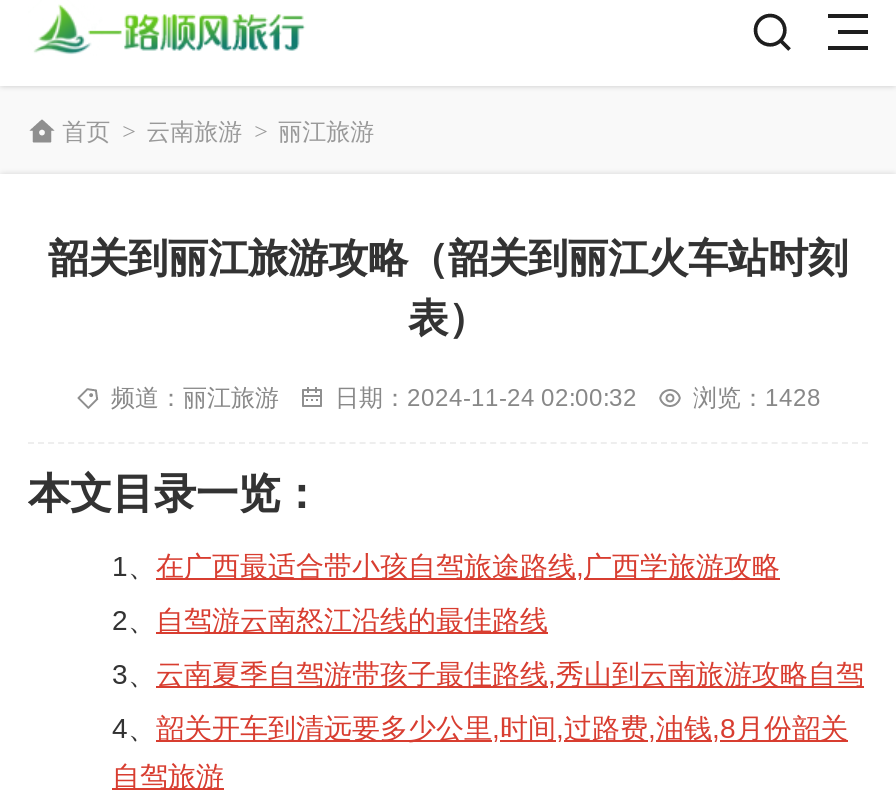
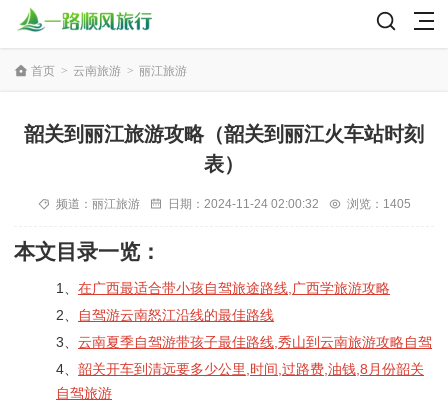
- 频道：丽江旅游 日期：2024-11-24 02:00:32 浏览：1428
+ 频道：丽江旅游 日期：2024-11-24 02:00:32 浏览：1405
